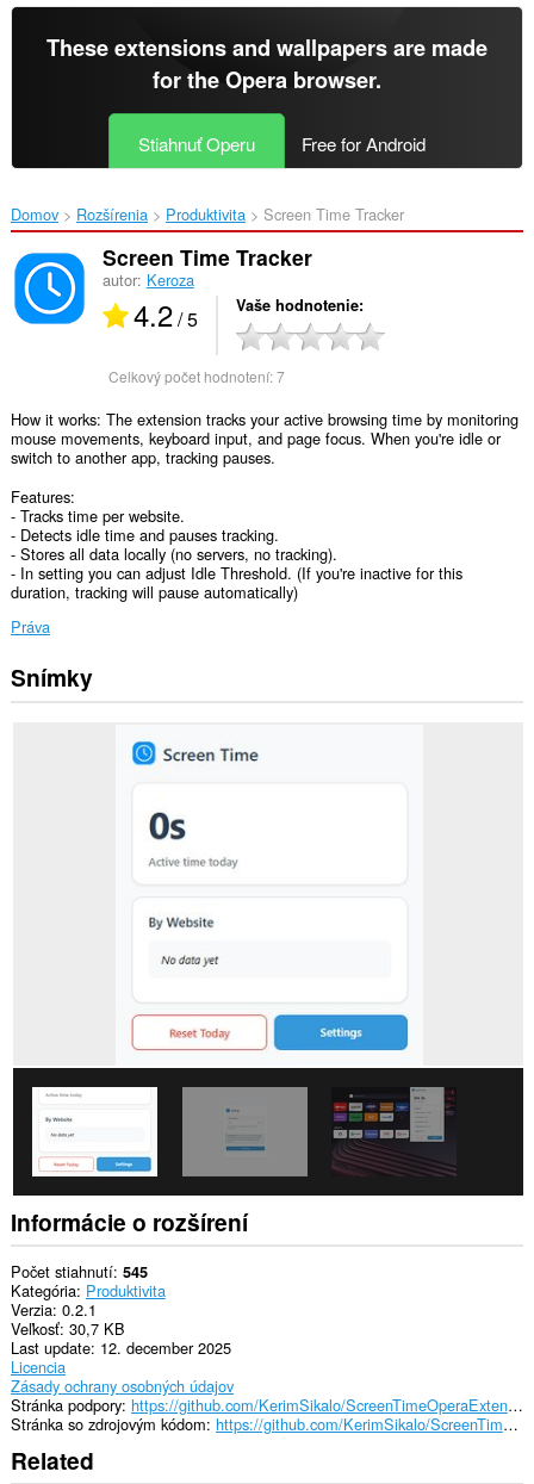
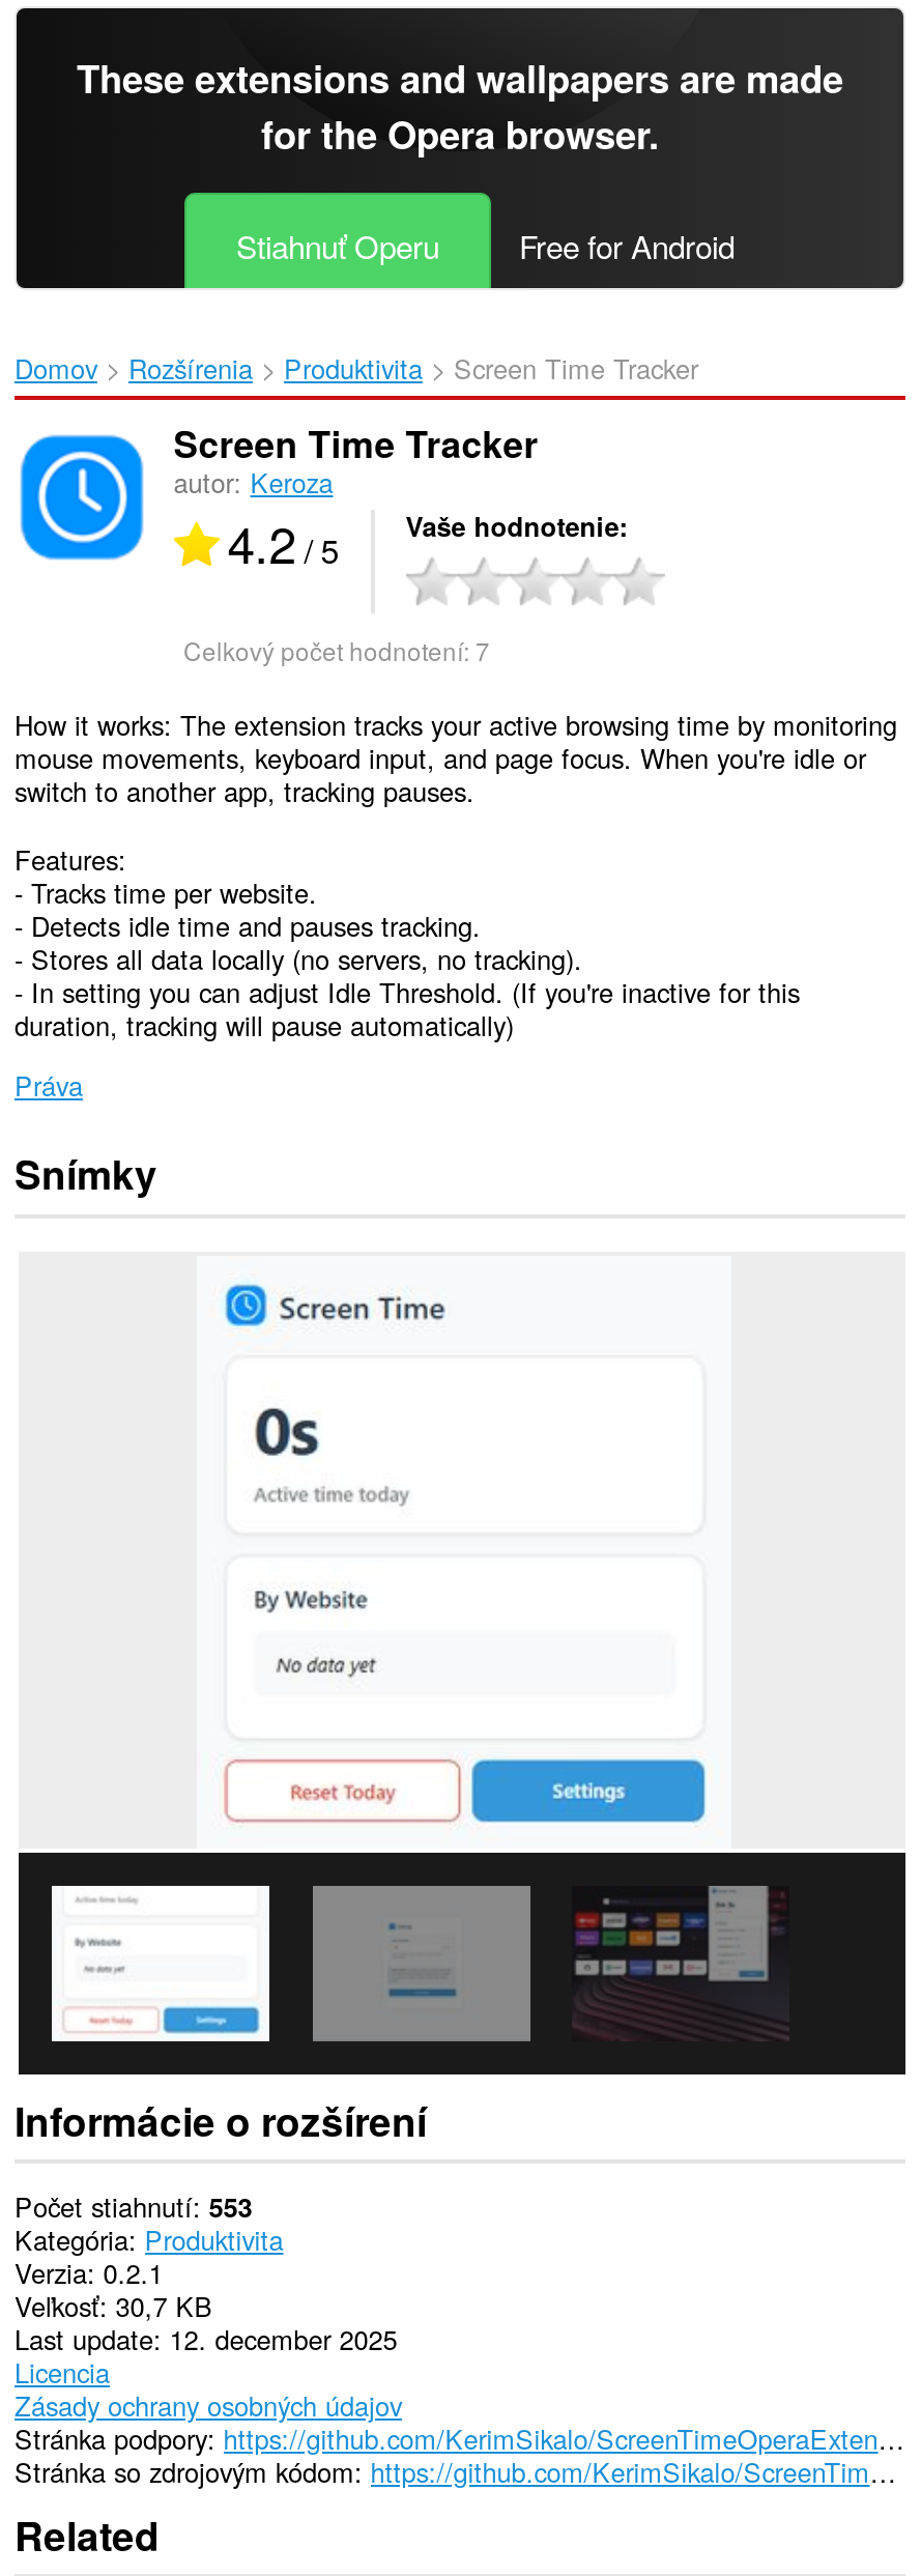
- Počet stiahnutí 545
+ Počet stiahnutí 553
